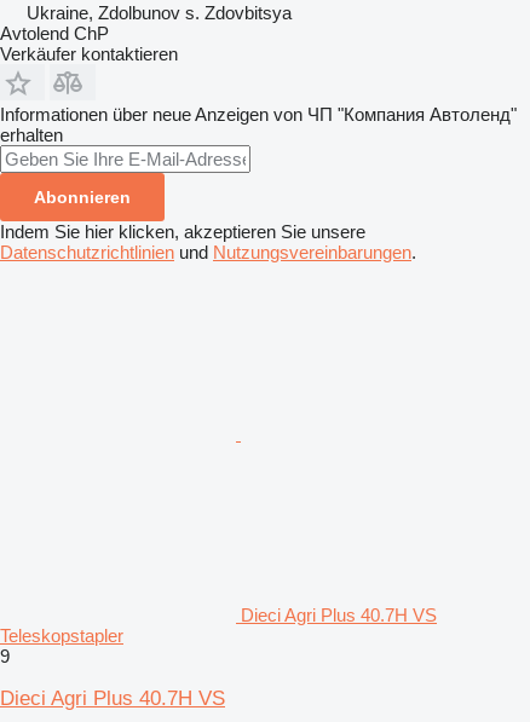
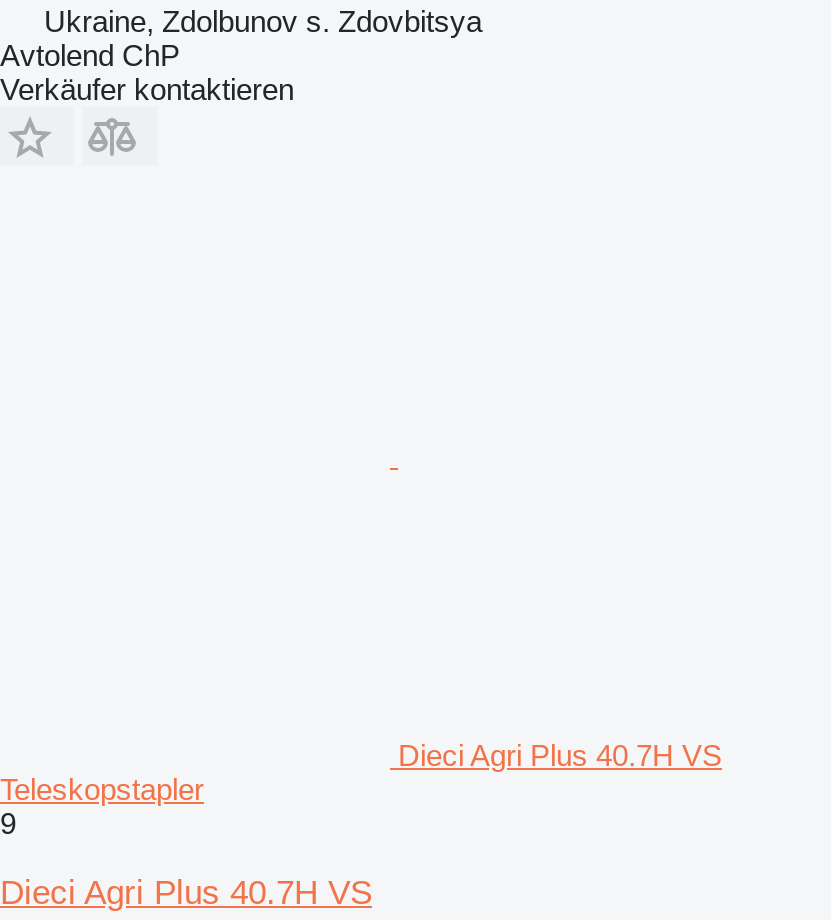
- Informationen über neue Anzeigen von ЧП "Компания Автоленд"
- erhalten
- Abonnieren
- Indem Sie hier klicken, akzeptieren Sie unsere
- Datenschutzrichtlinienund Nutzungsvereinbarungen.
